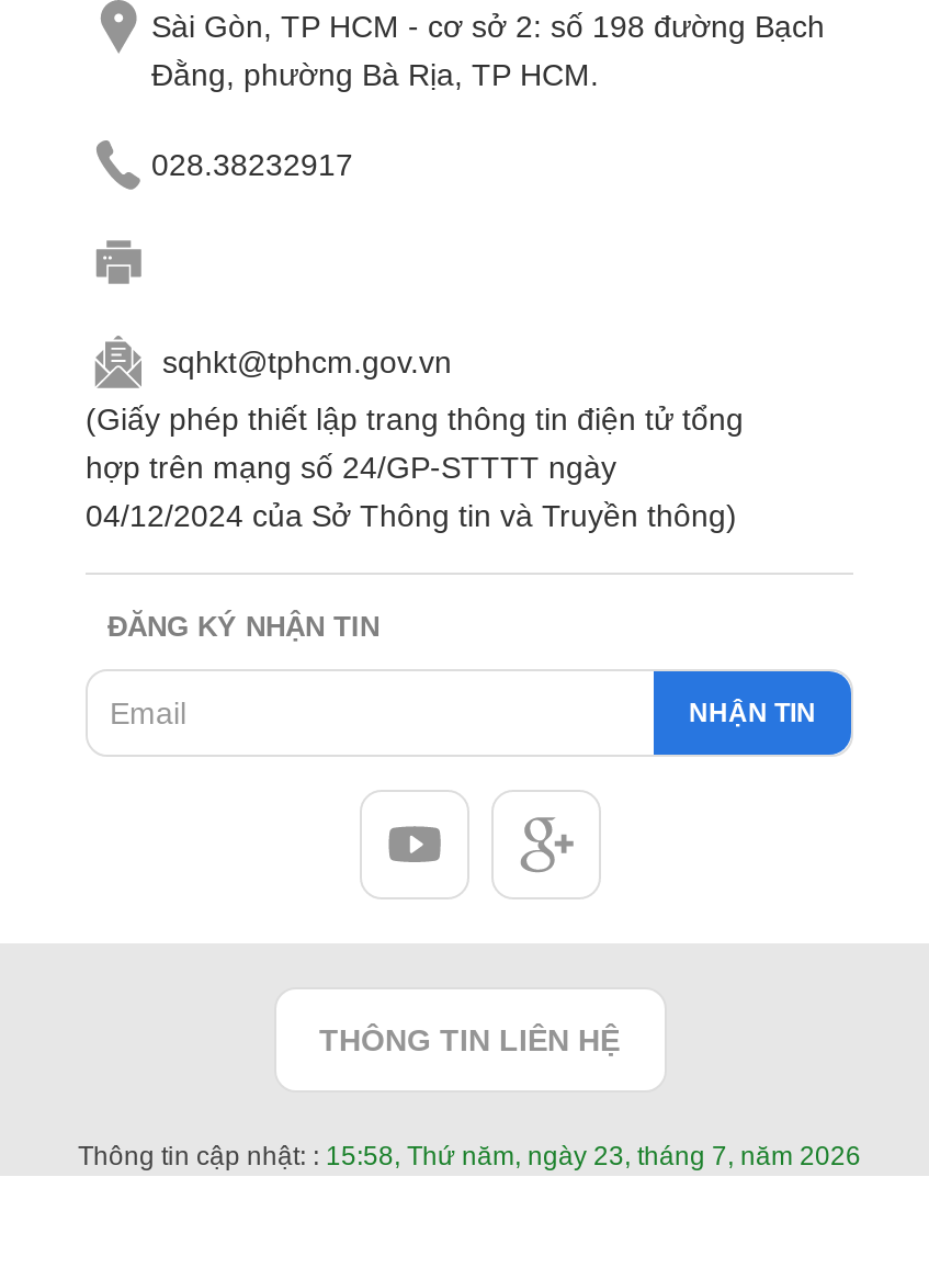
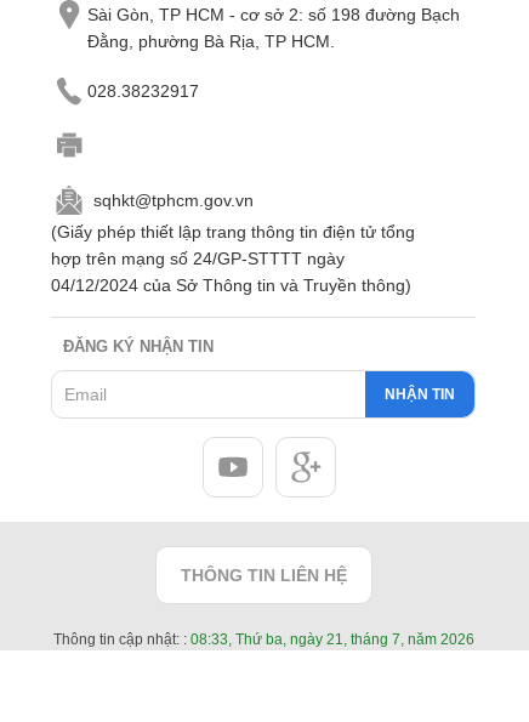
- Thông tin cập nhật: : 15:58, Thứ năm, ngày 23, tháng 7, năm 2026
+ Thông tin cập nhật: : 08:33, Thứ ba, ngày 21, tháng 7, năm 2026
